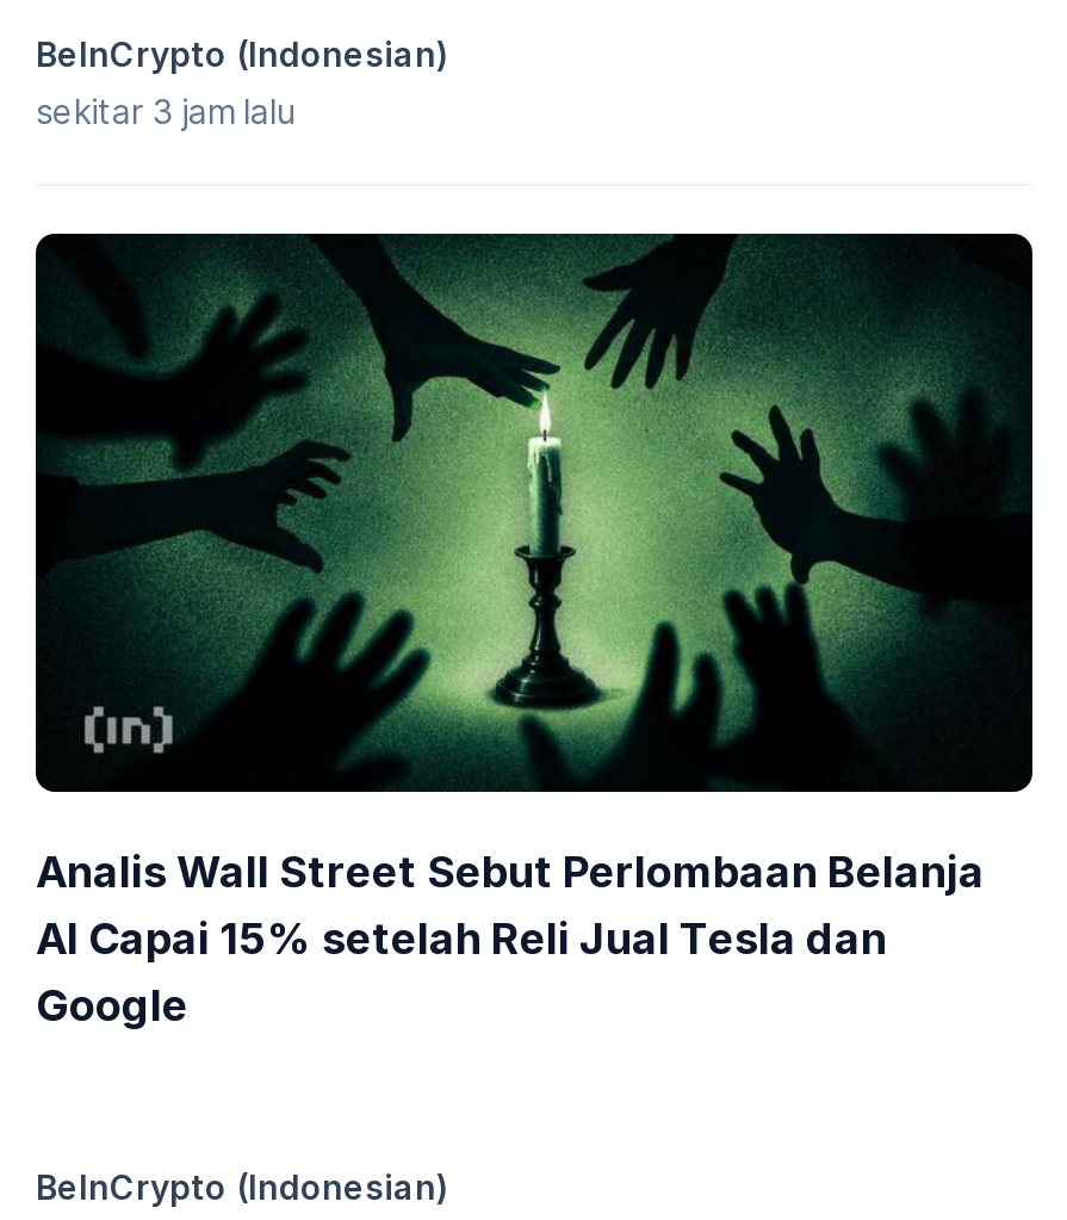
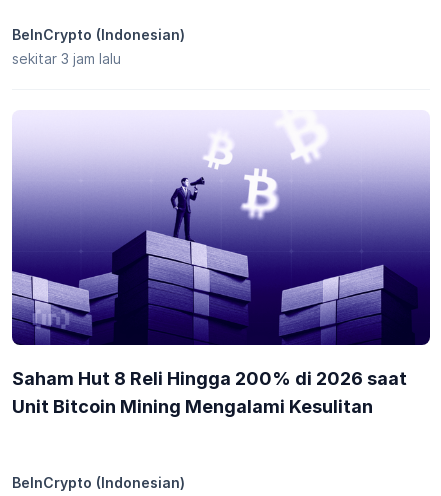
- [image]
- Analis Wall Street Sebut Perlombaan Belanja
- AI Capai 15% setelah Reli Jual Tesla dan
- Google
+ [image]
+ Saham Hut 8 Reli Hingga 200% di 2026 saat
+ Unit Bitcoin Mining Mengalami Kesulitan
